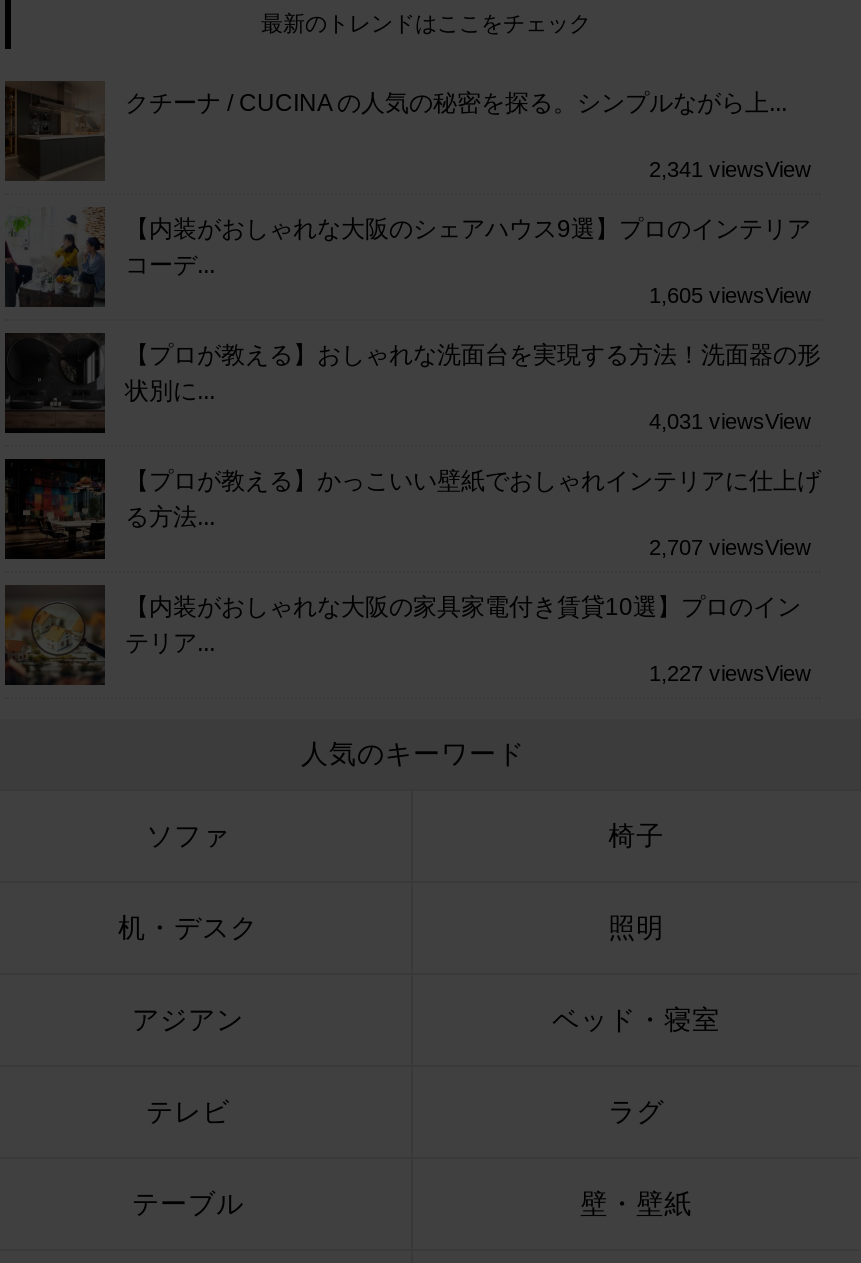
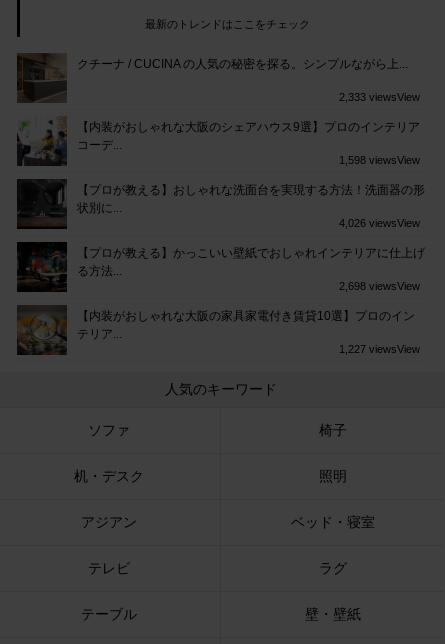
- 2,341 viewsView
+ 2,333 viewsView

- 1,605 viewsView
+ 1,598 viewsView

- 4,031 viewsView
+ 4,026 viewsView

- 2,707 viewsView
+ 2,698 viewsView
